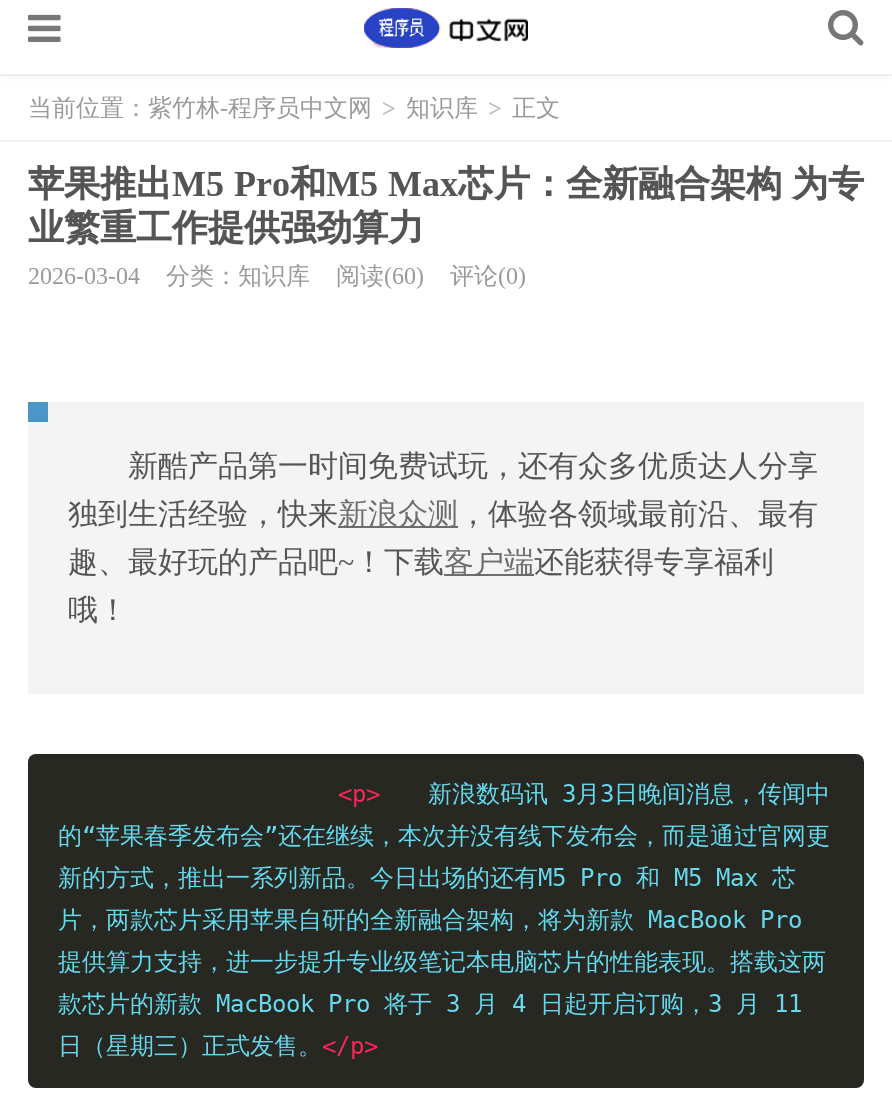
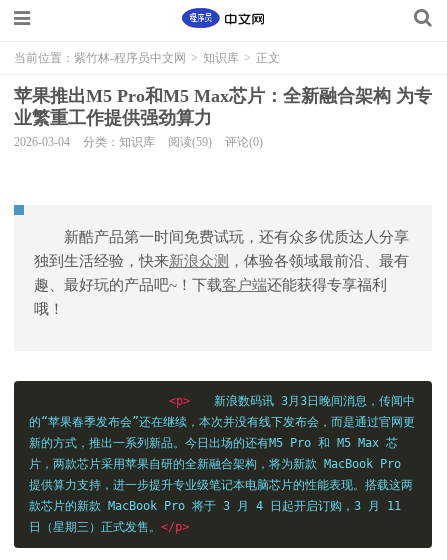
- 2026-03-04 分类：知识库 阅读(60) 评论(0)
+ 2026-03-04 分类：知识库 阅读(59) 评论(0)
